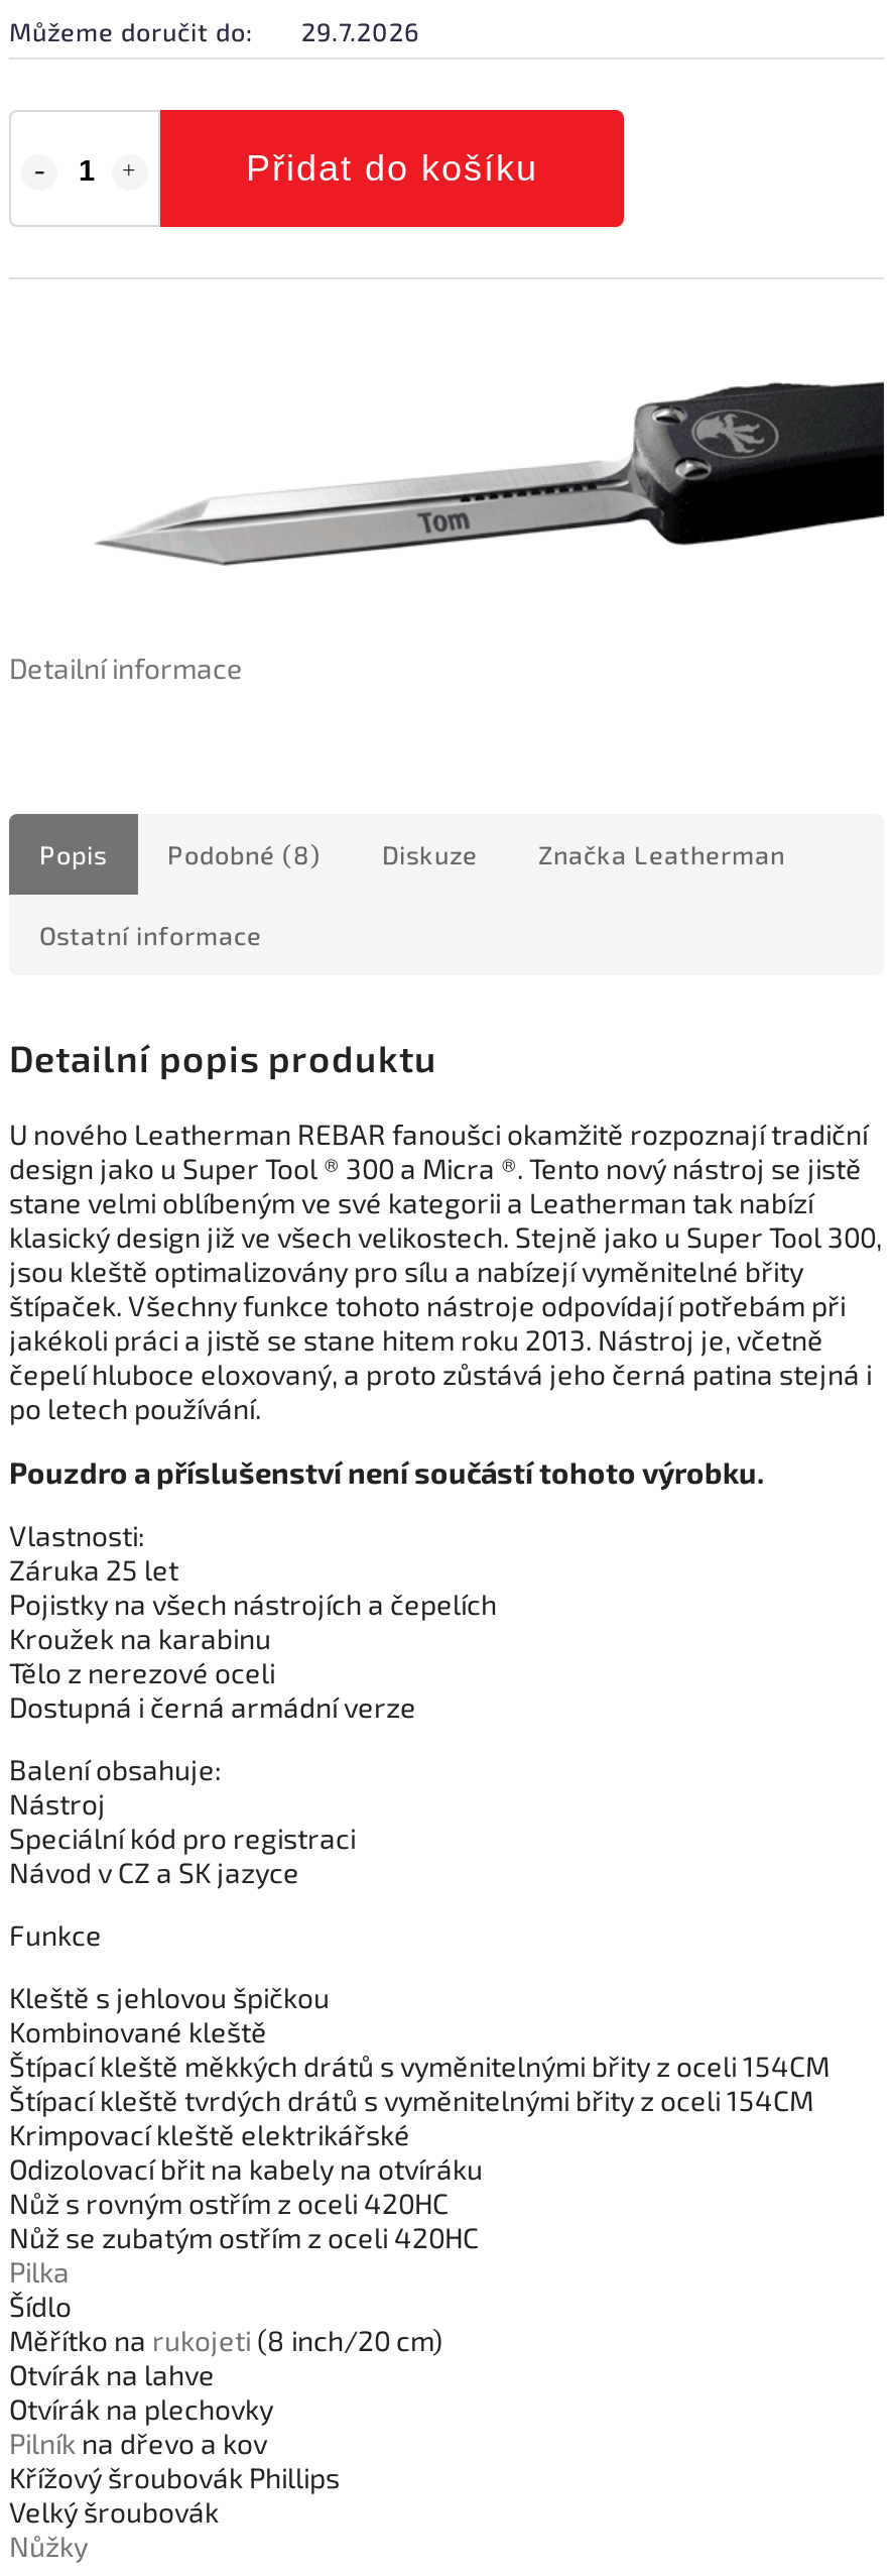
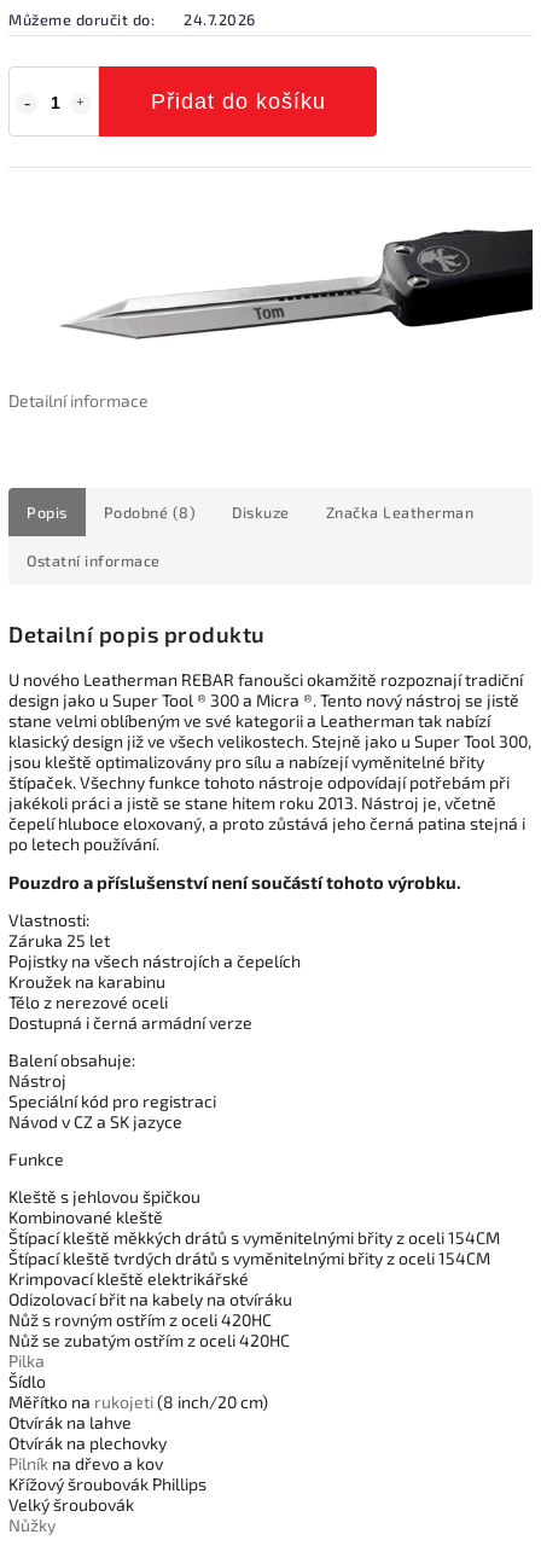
- Můžeme doručit do: 29.7.2026
+ Můžeme doručit do: 24.7.2026
